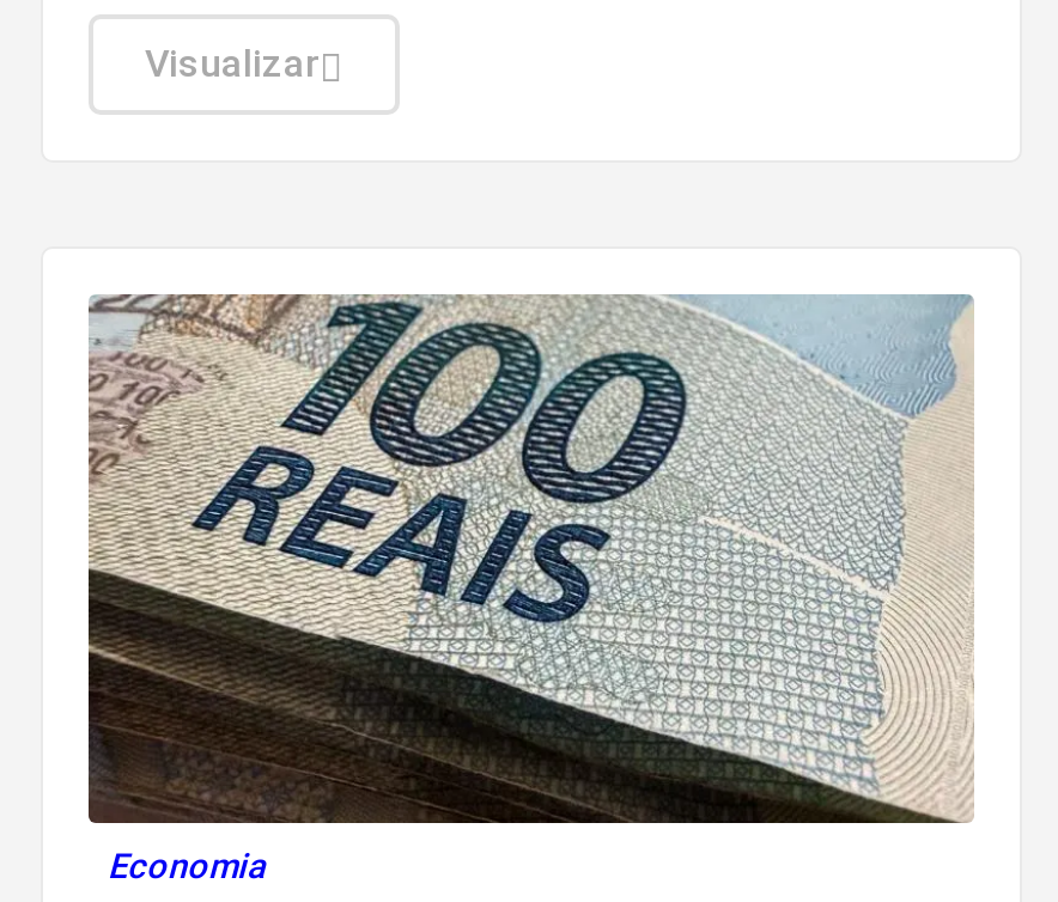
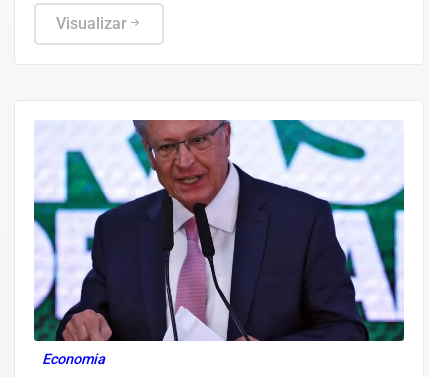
- [image]
+ [image]
